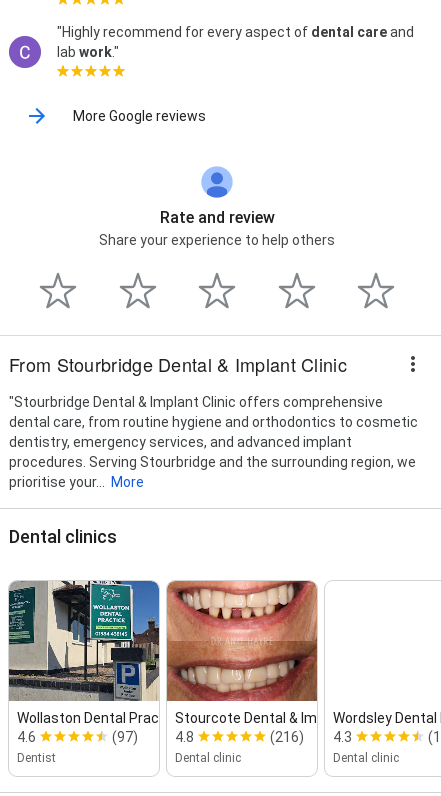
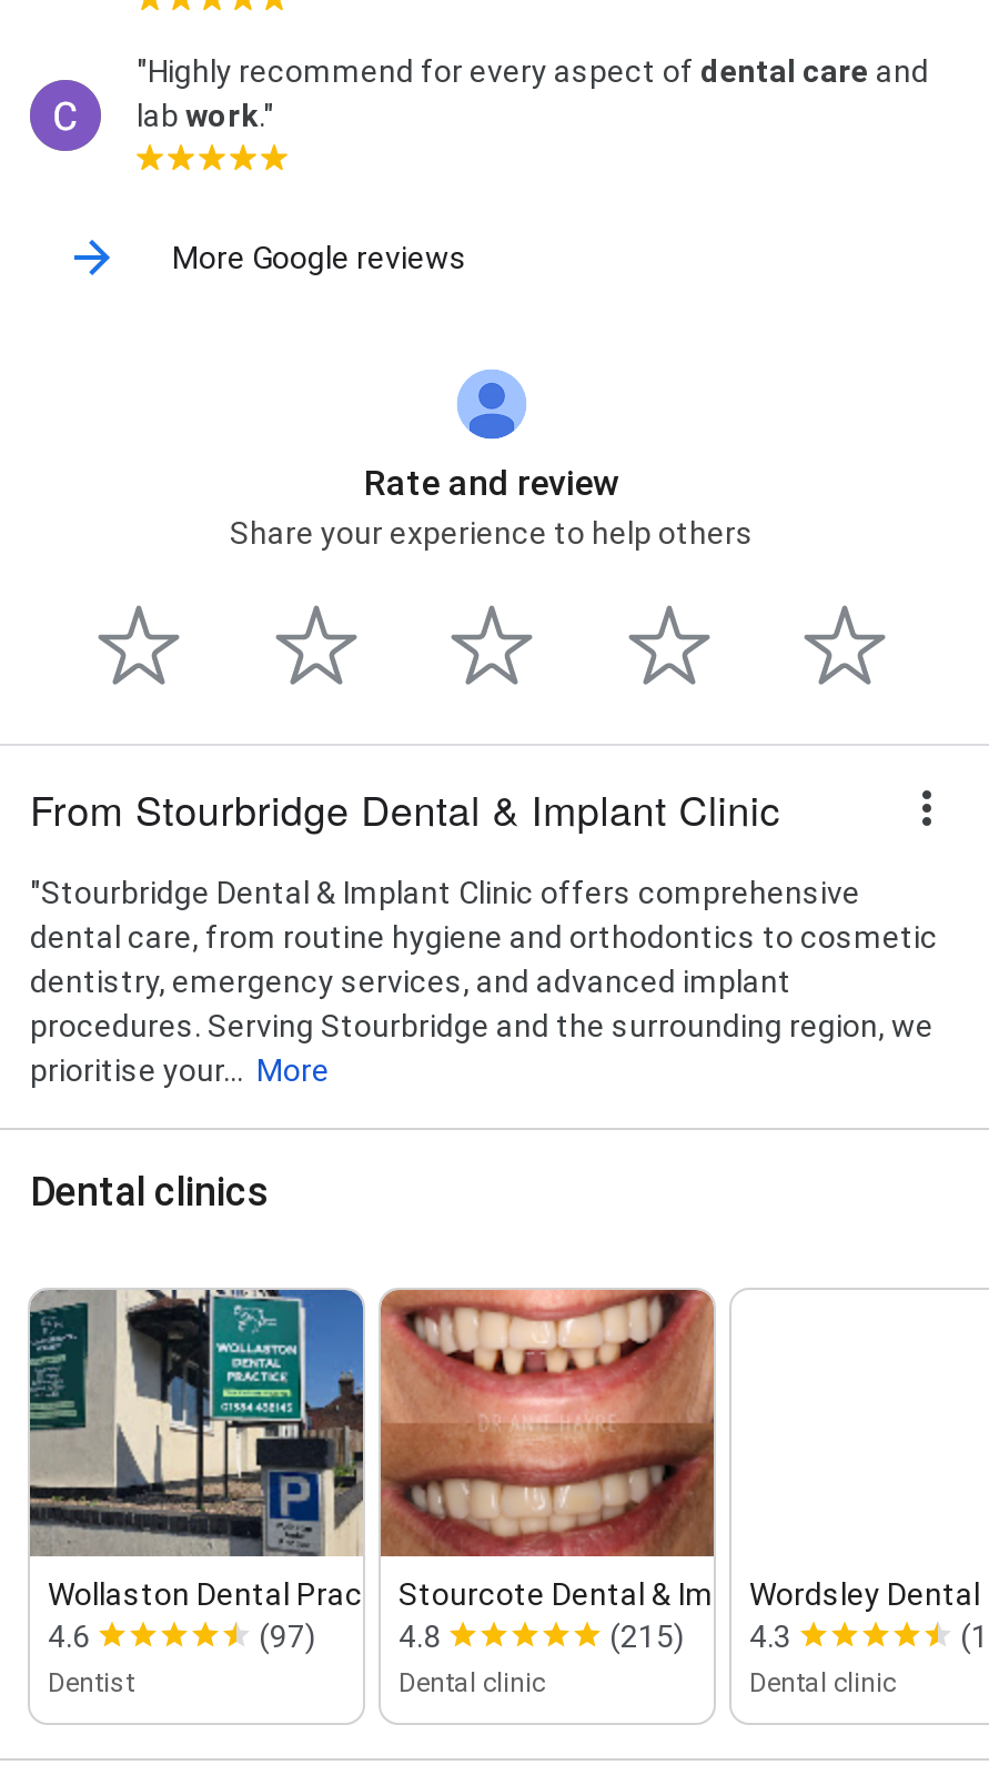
- (216) 4.3
+ (215) 4.3
